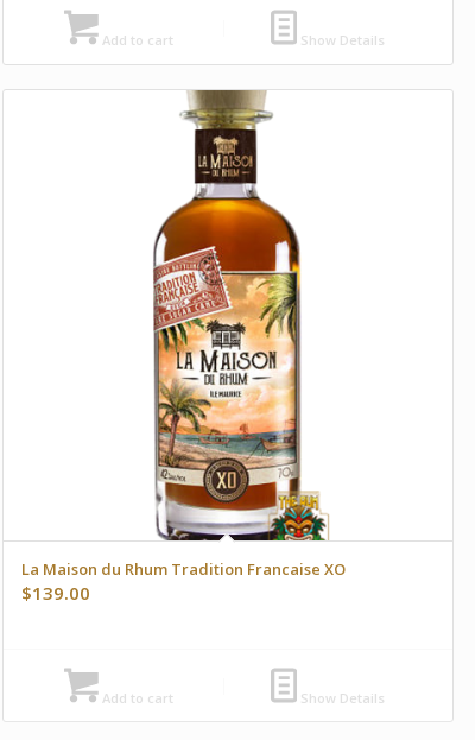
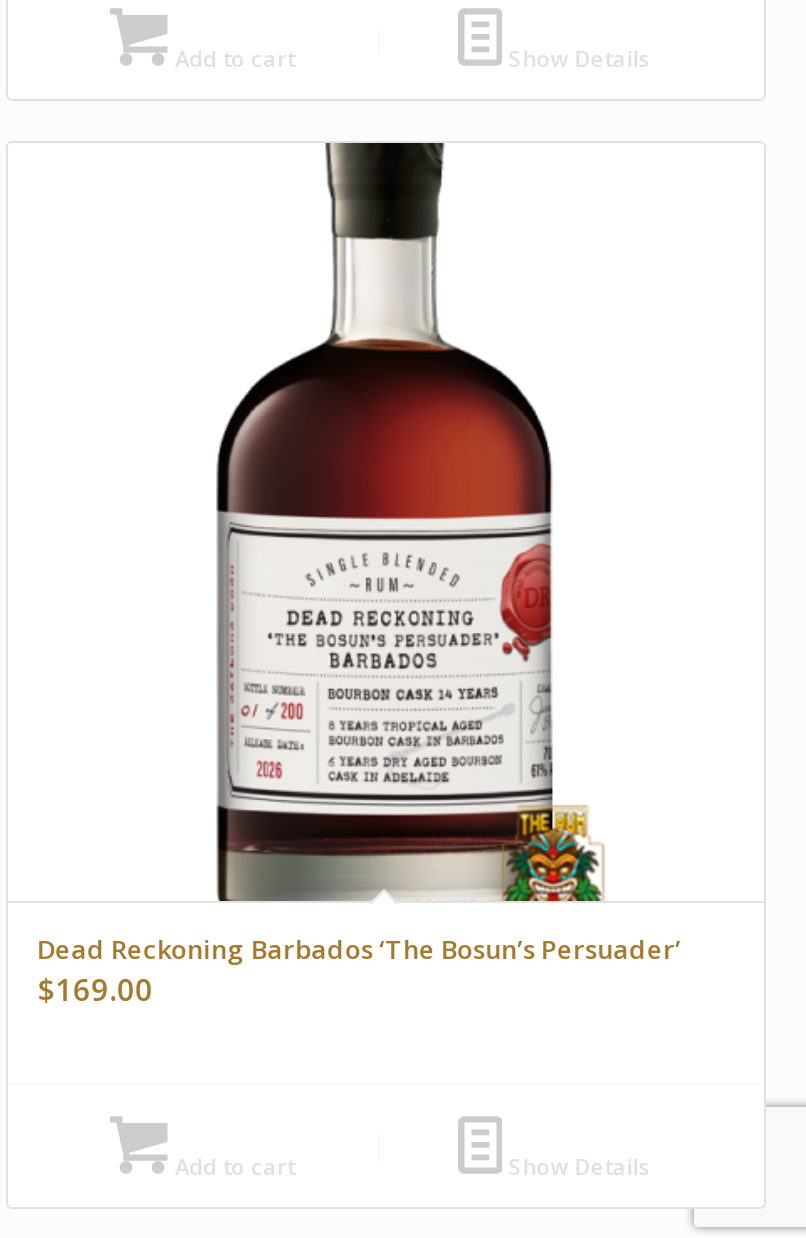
- [image]
- La Maison du Rhum Tradition Francaise XO
- $139.00
+ [image]
+ Dead Reckoning Barbados ‘The Bosun’s Persuader’
+ $169.00
